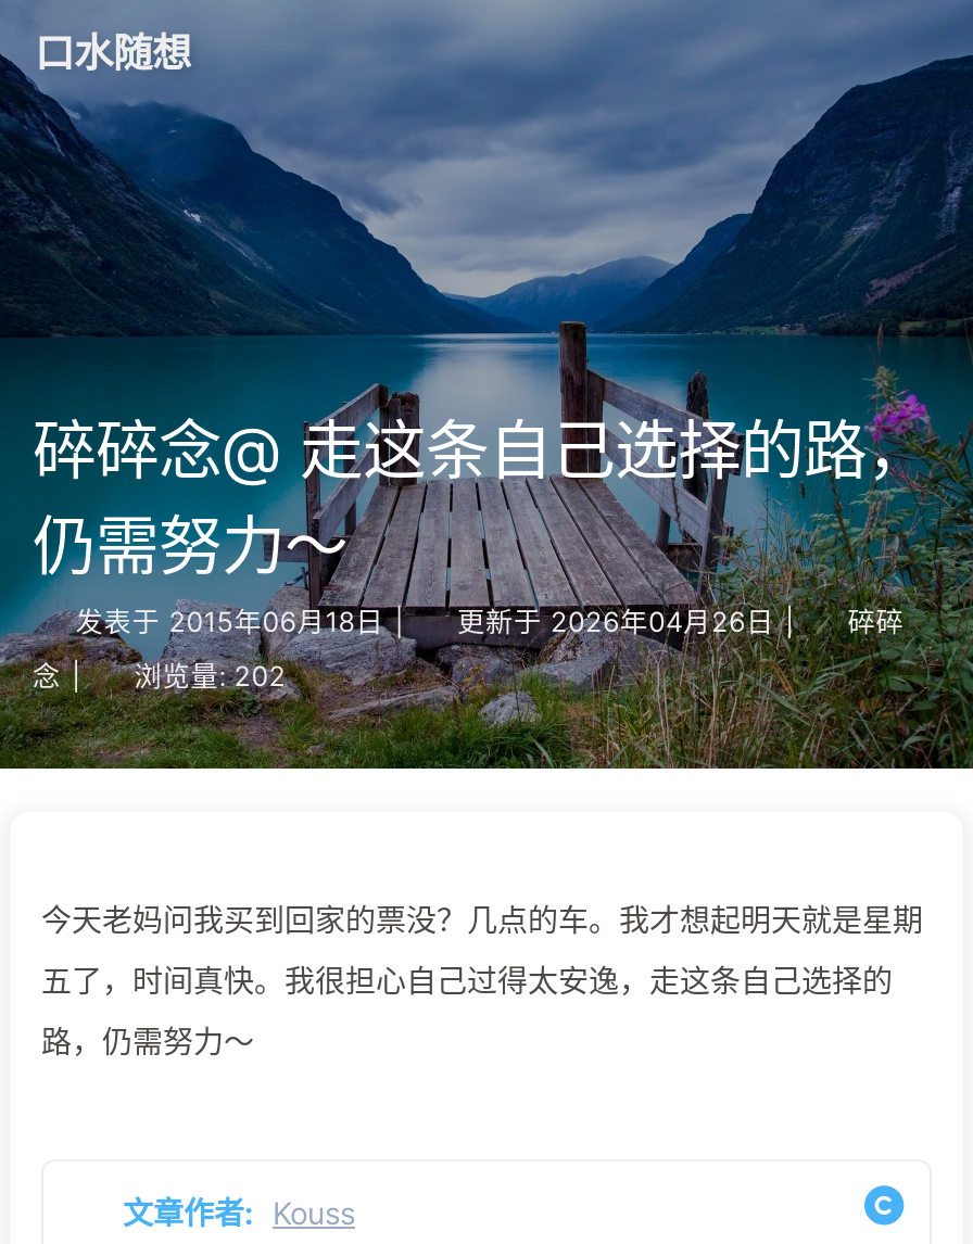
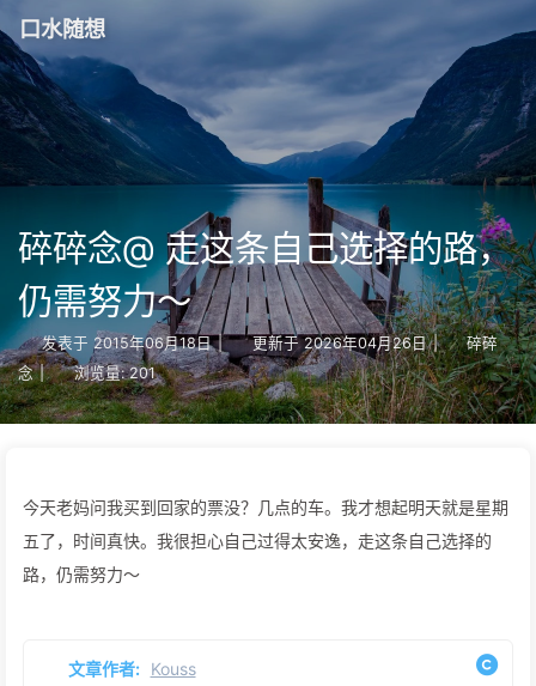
- 浏览量: 202
+ 浏览量: 201
